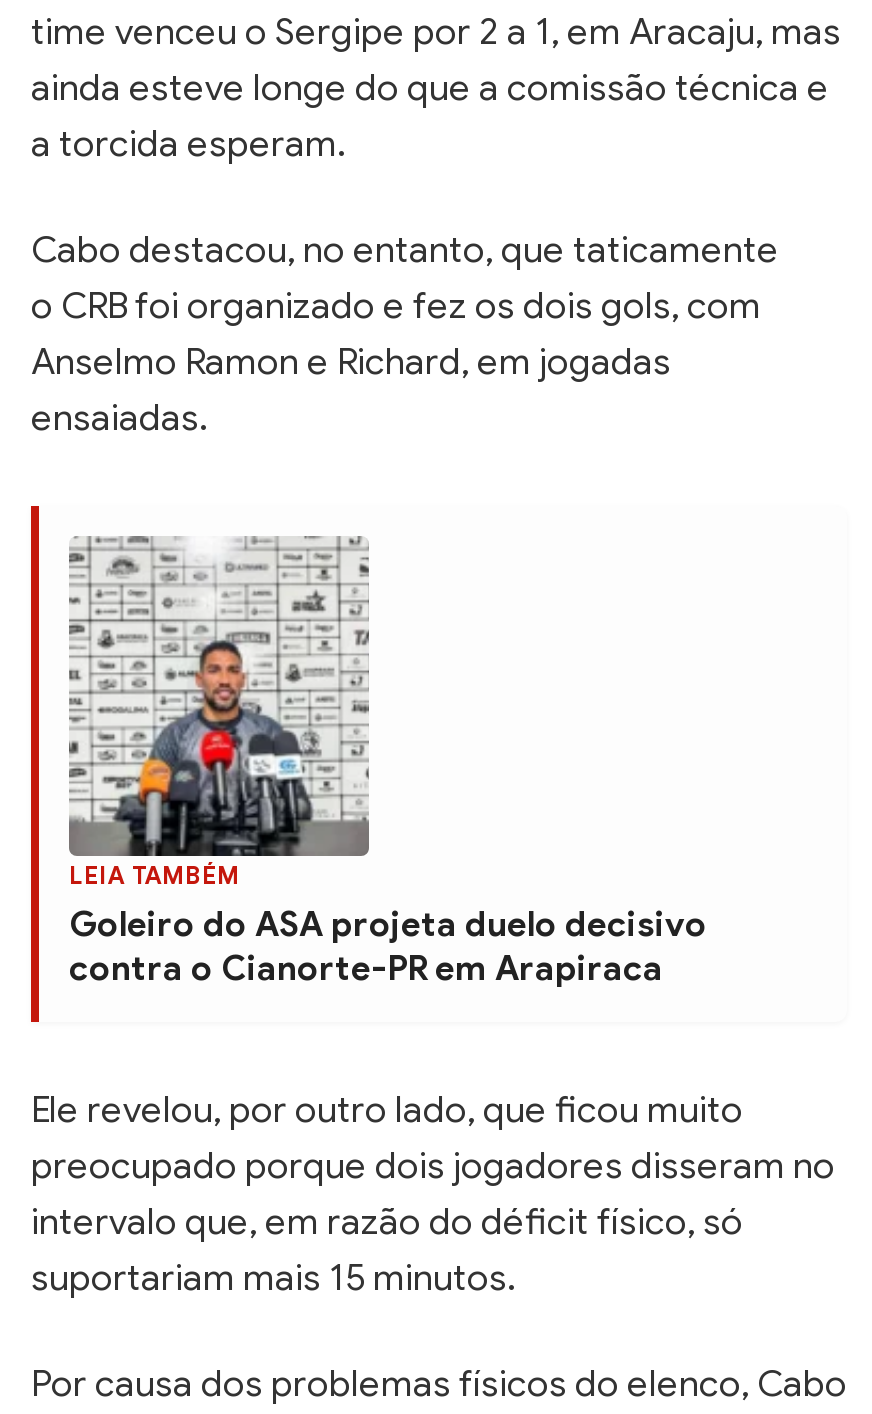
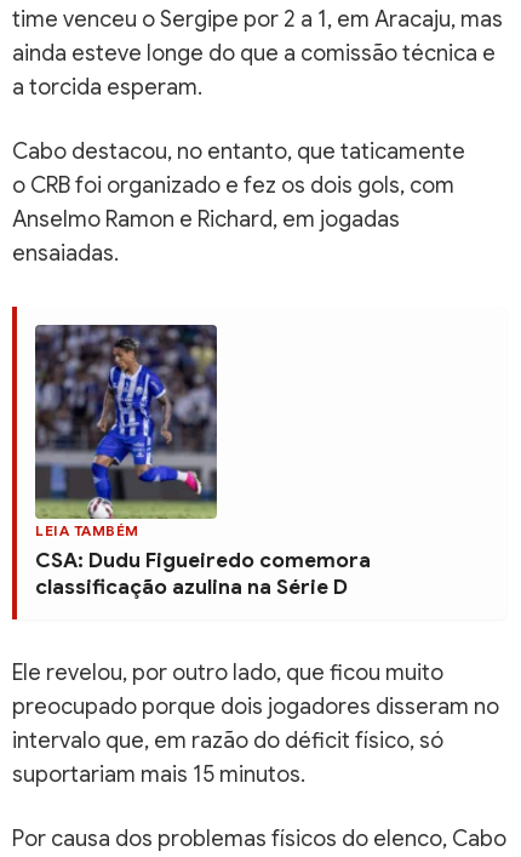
- [image]
- Goleiro do ASA projeta duelo decisivo
- contra o Cianorte-PR em Arapiraca
+ [image]
+ CSA: Dudu Figueiredo comemora
+ classificação azulina na Série D
